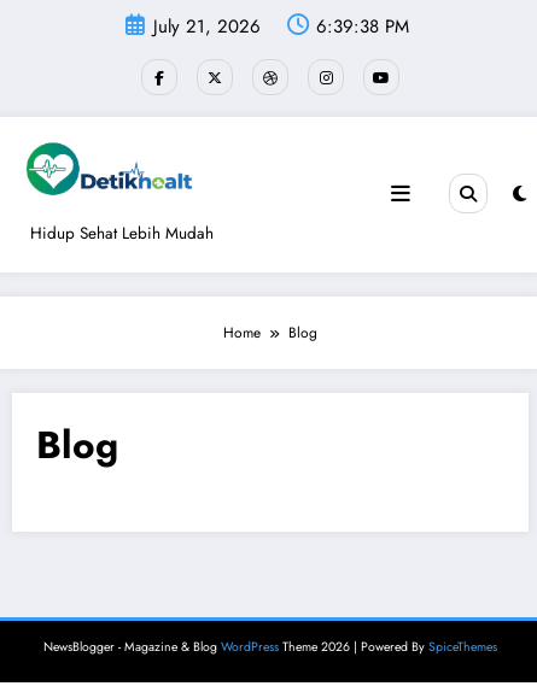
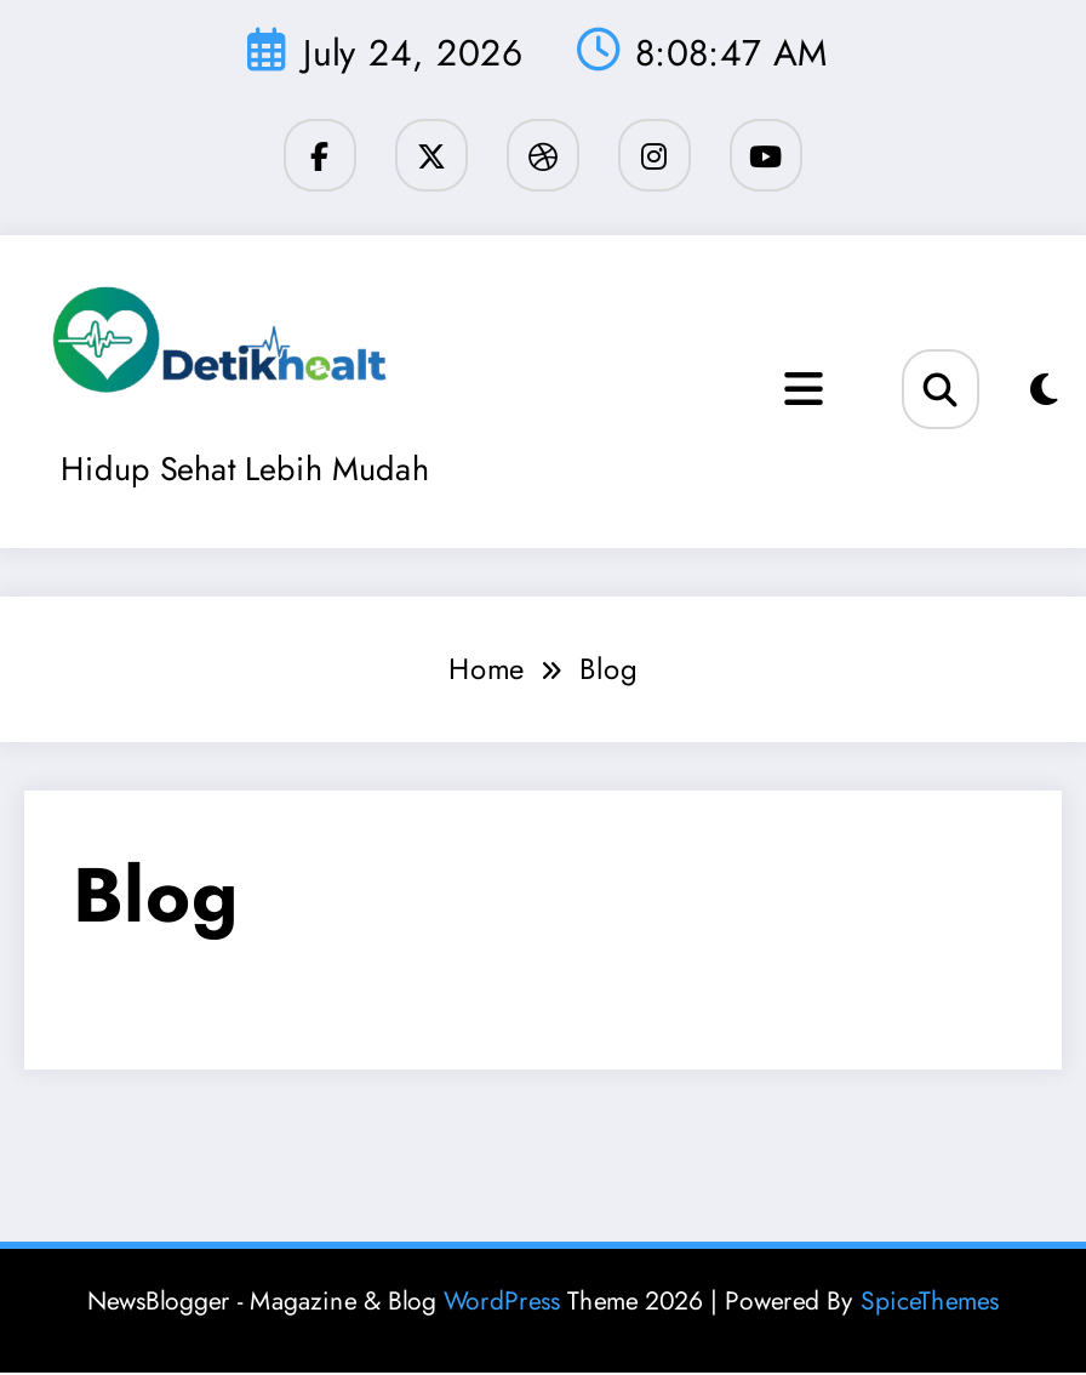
- July 21, 2026
- 6:39:38 PM
+ July 24, 2026
+ 8:08:47 AM
